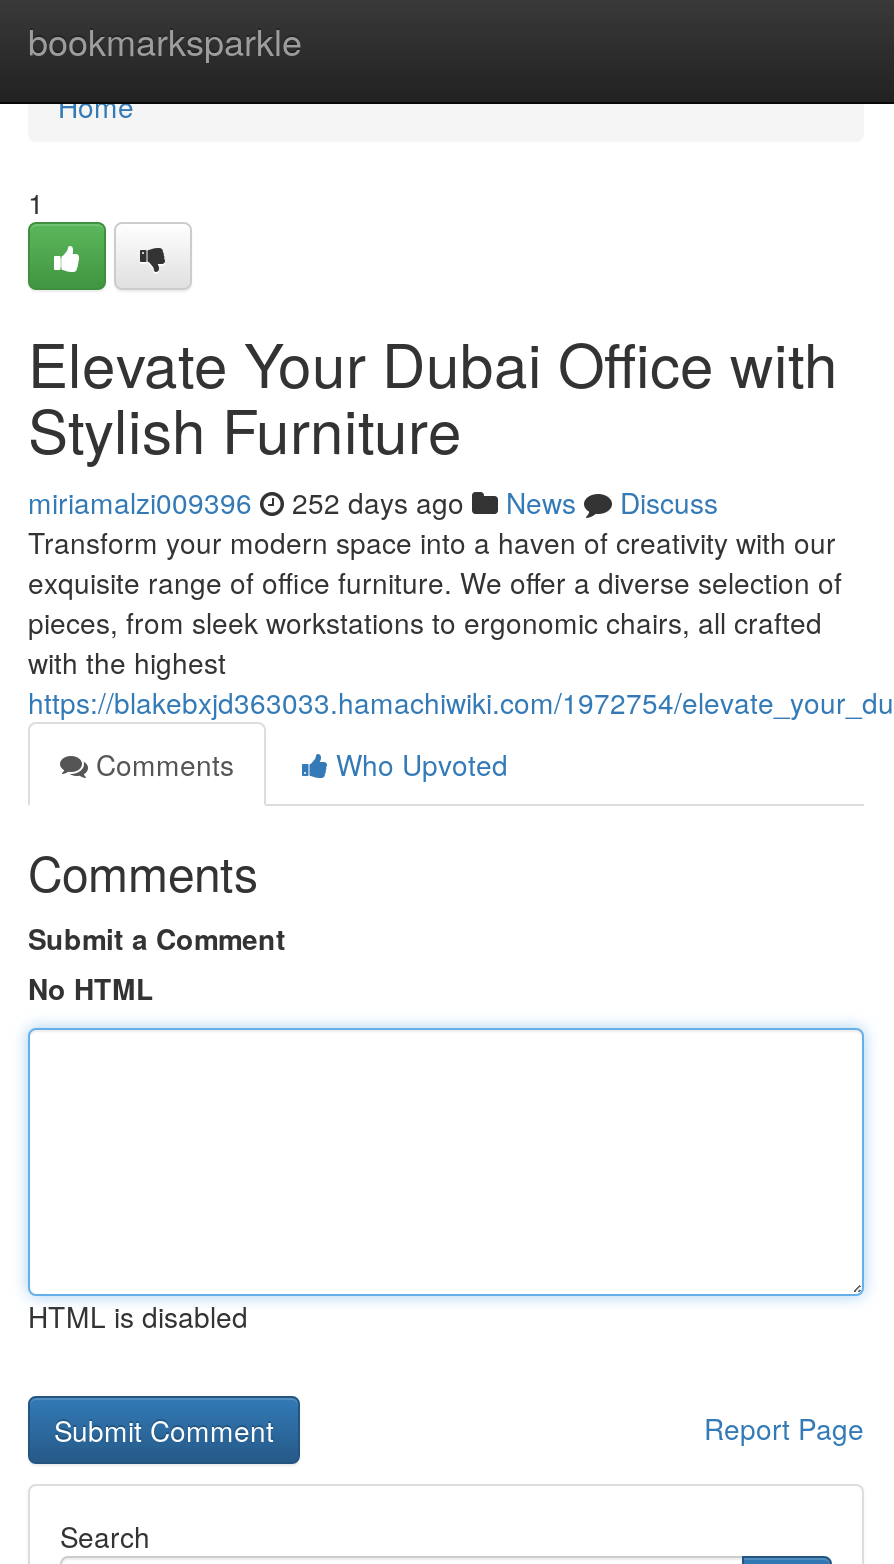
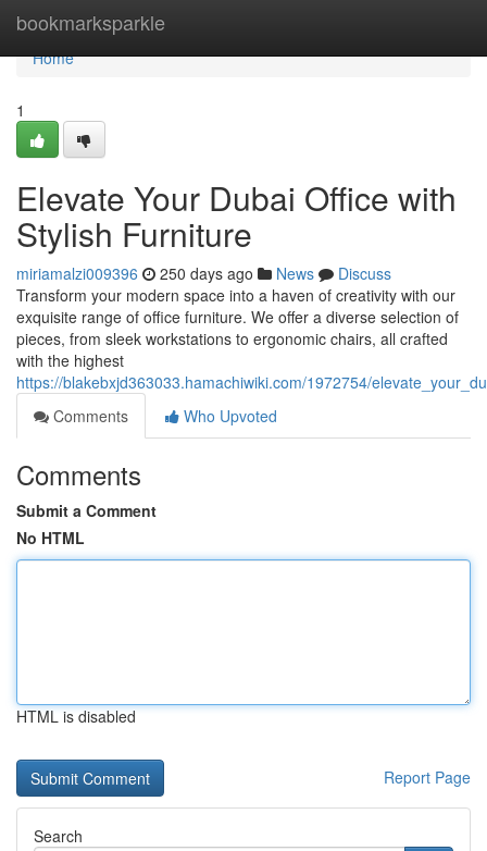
- miriamalzi009396 252 days ago News Discuss
+ miriamalzi009396 250 days ago News Discuss
